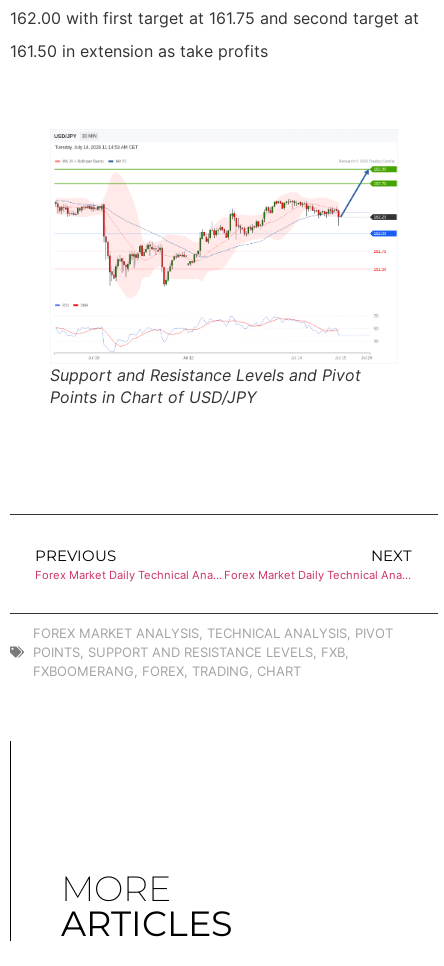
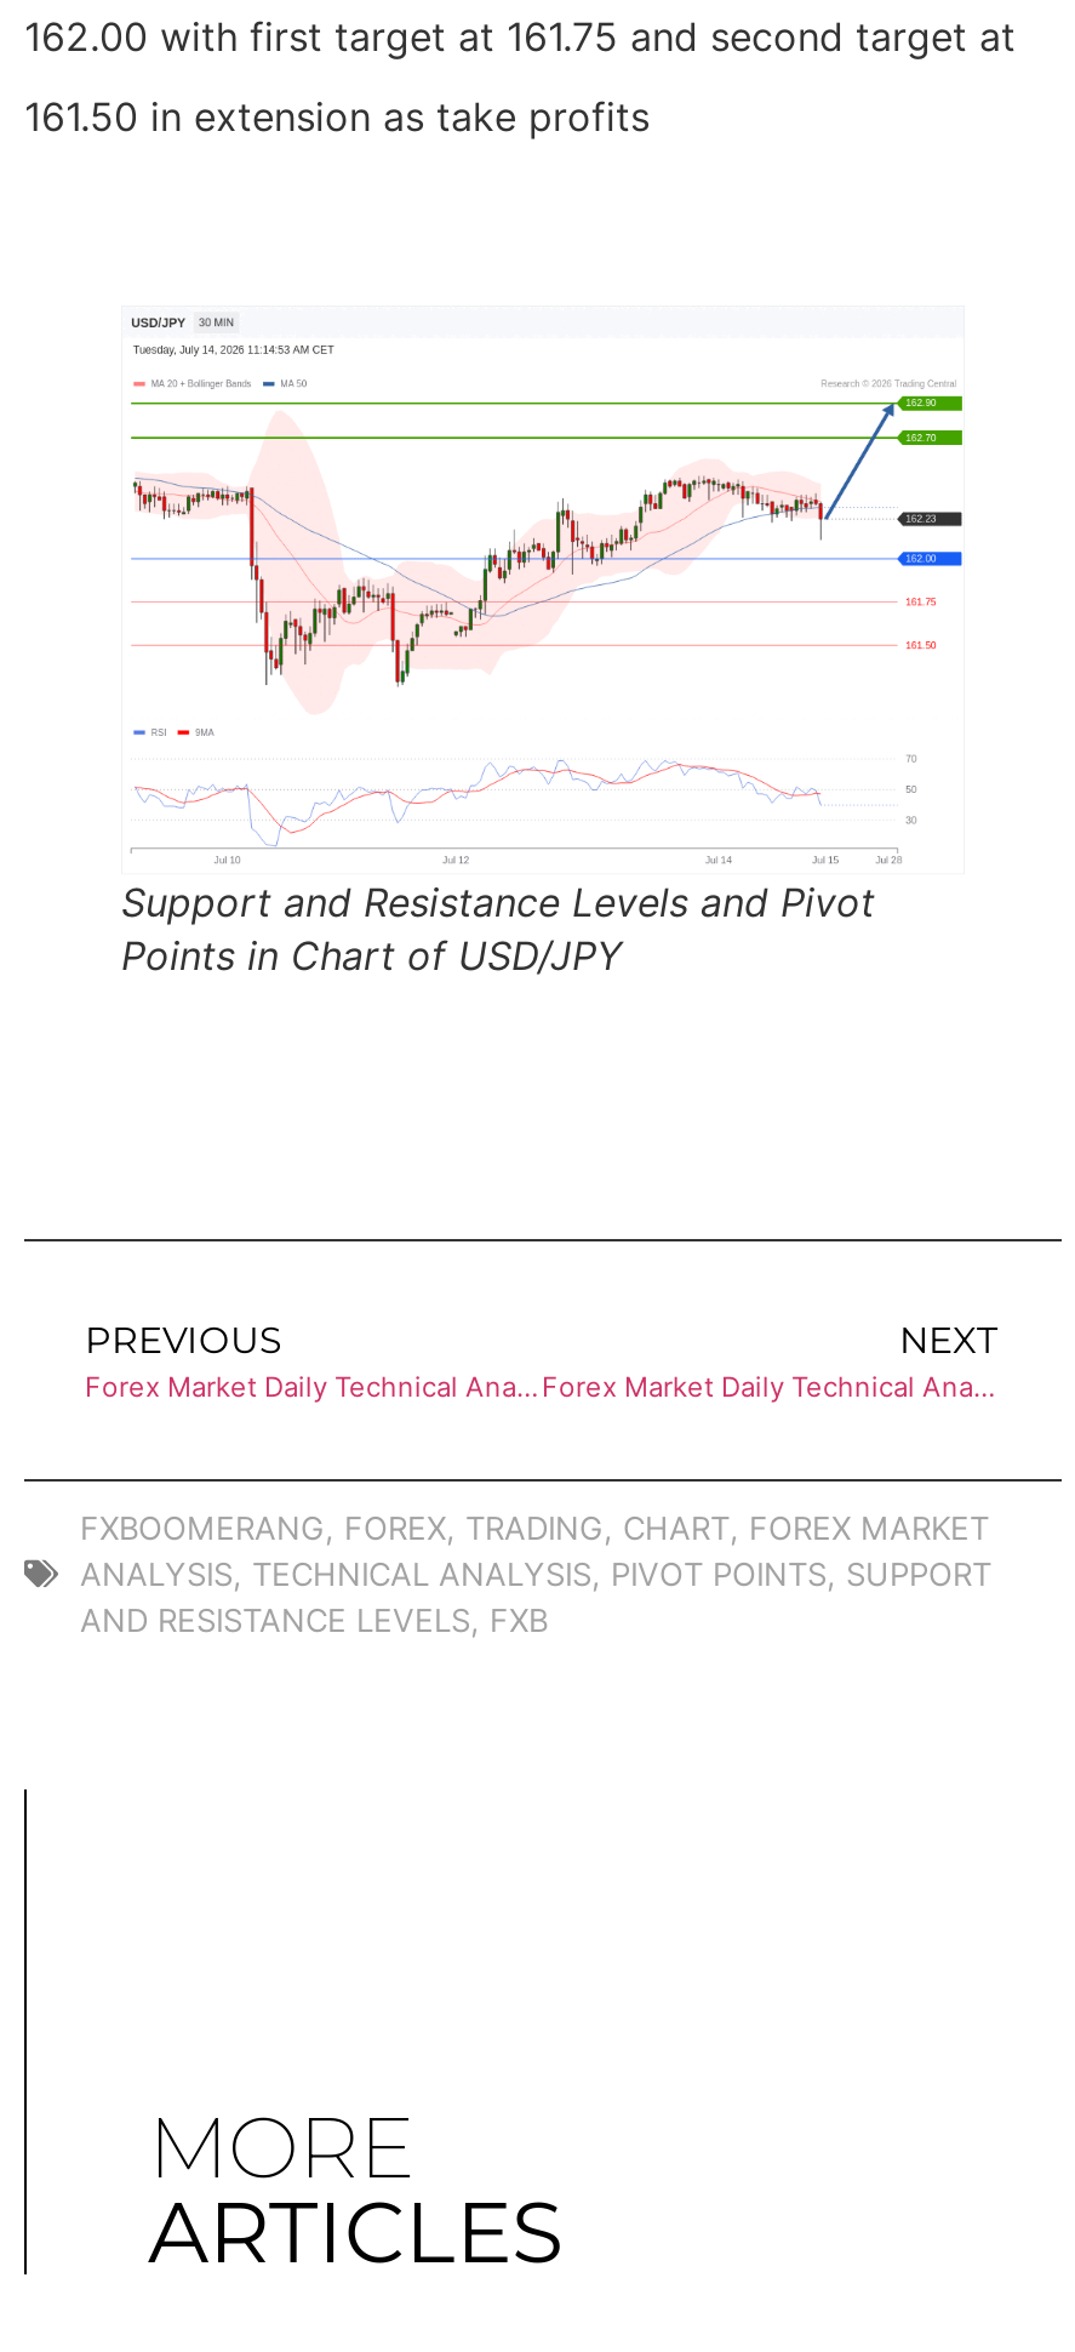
- FOREX MARKET ANALYSIS, TECHNICAL ANALYSIS, PIVOT
- POINTS, SUPPORT AND RESISTANCE LEVELS, FXB,
- FXBOOMERANG, FOREX, TRADING, CHART
+ FXBOOMERANG, FOREX, TRADING, CHART, FOREX MARKET
+ ANALYSIS, TECHNICAL ANALYSIS, PIVOT POINTS, SUPPORT
+ AND RESISTANCE LEVELS, FXB
